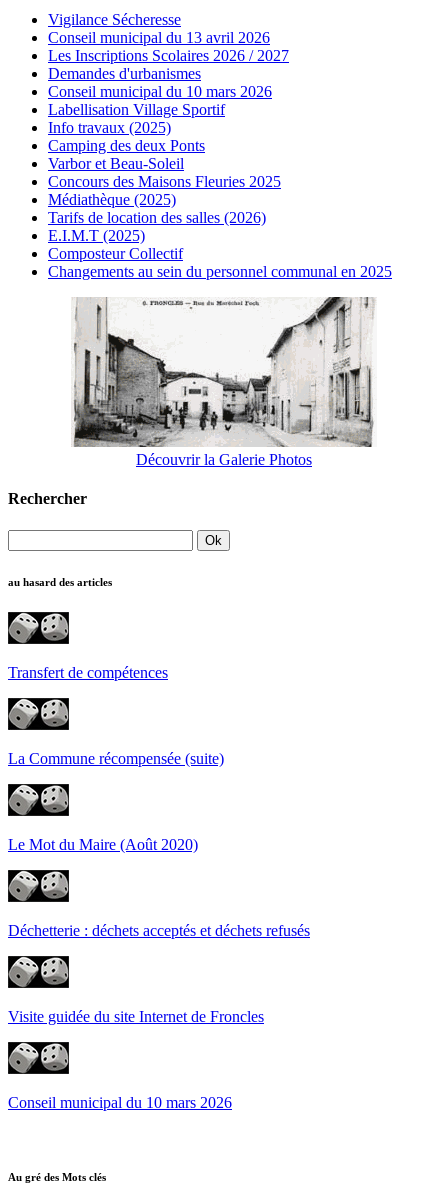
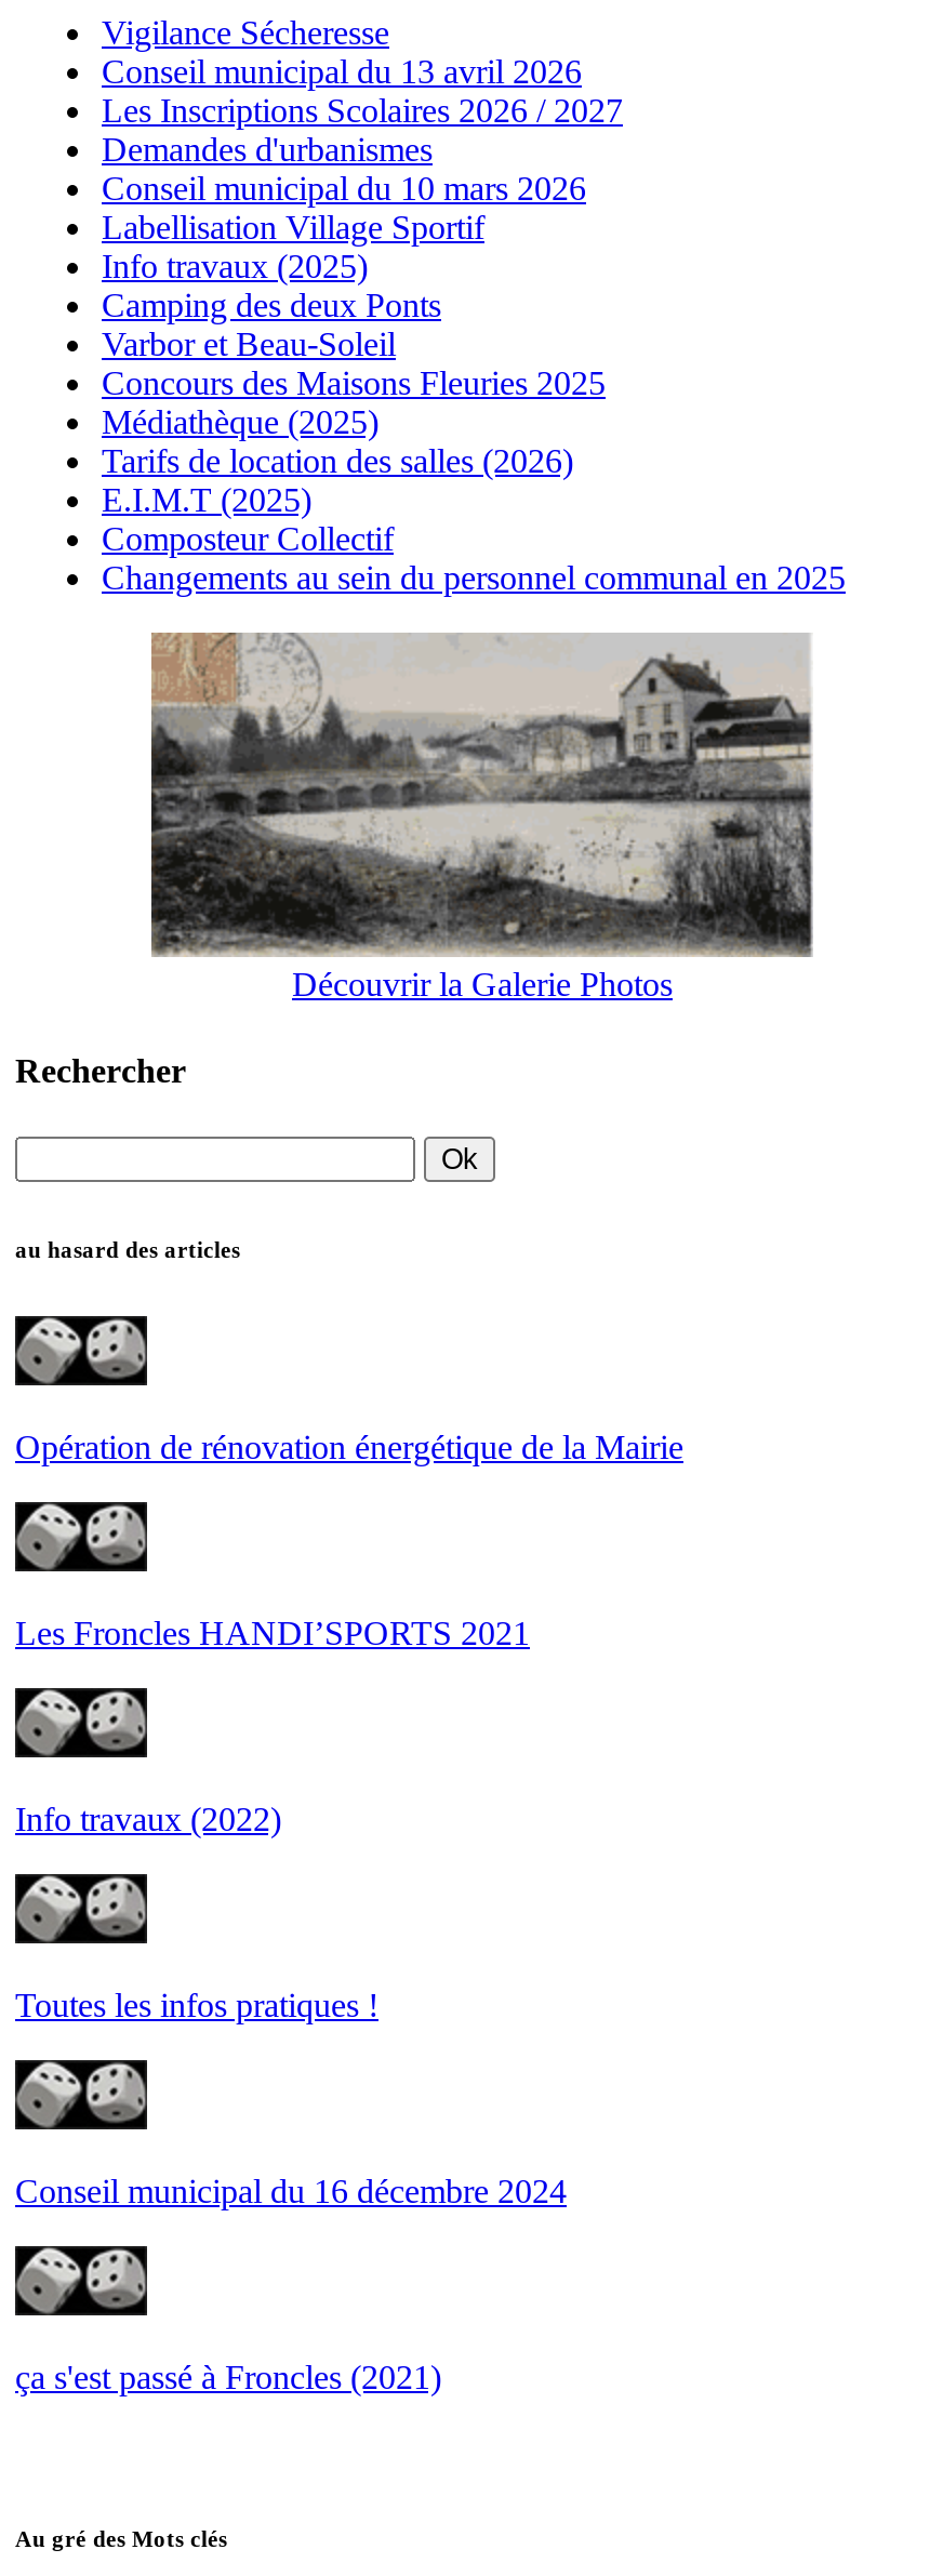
- [image]
+ [image]

- Transfert de compétences
+ Opération de rénovation énergétique de la Mairie

- La Commune récompensée (suite)
+ Les Froncles HANDI’SPORTS 2021

- Le Mot du Maire (Août 2020)
+ Info travaux (2022)

- Déchetterie : déchets acceptés et déchets refusés
+ Toutes les infos pratiques !

- Visite guidée du site Internet de Froncles
+ Conseil municipal du 16 décembre 2024

- Conseil municipal du 10 mars 2026
+ ça s'est passé à Froncles (2021)
